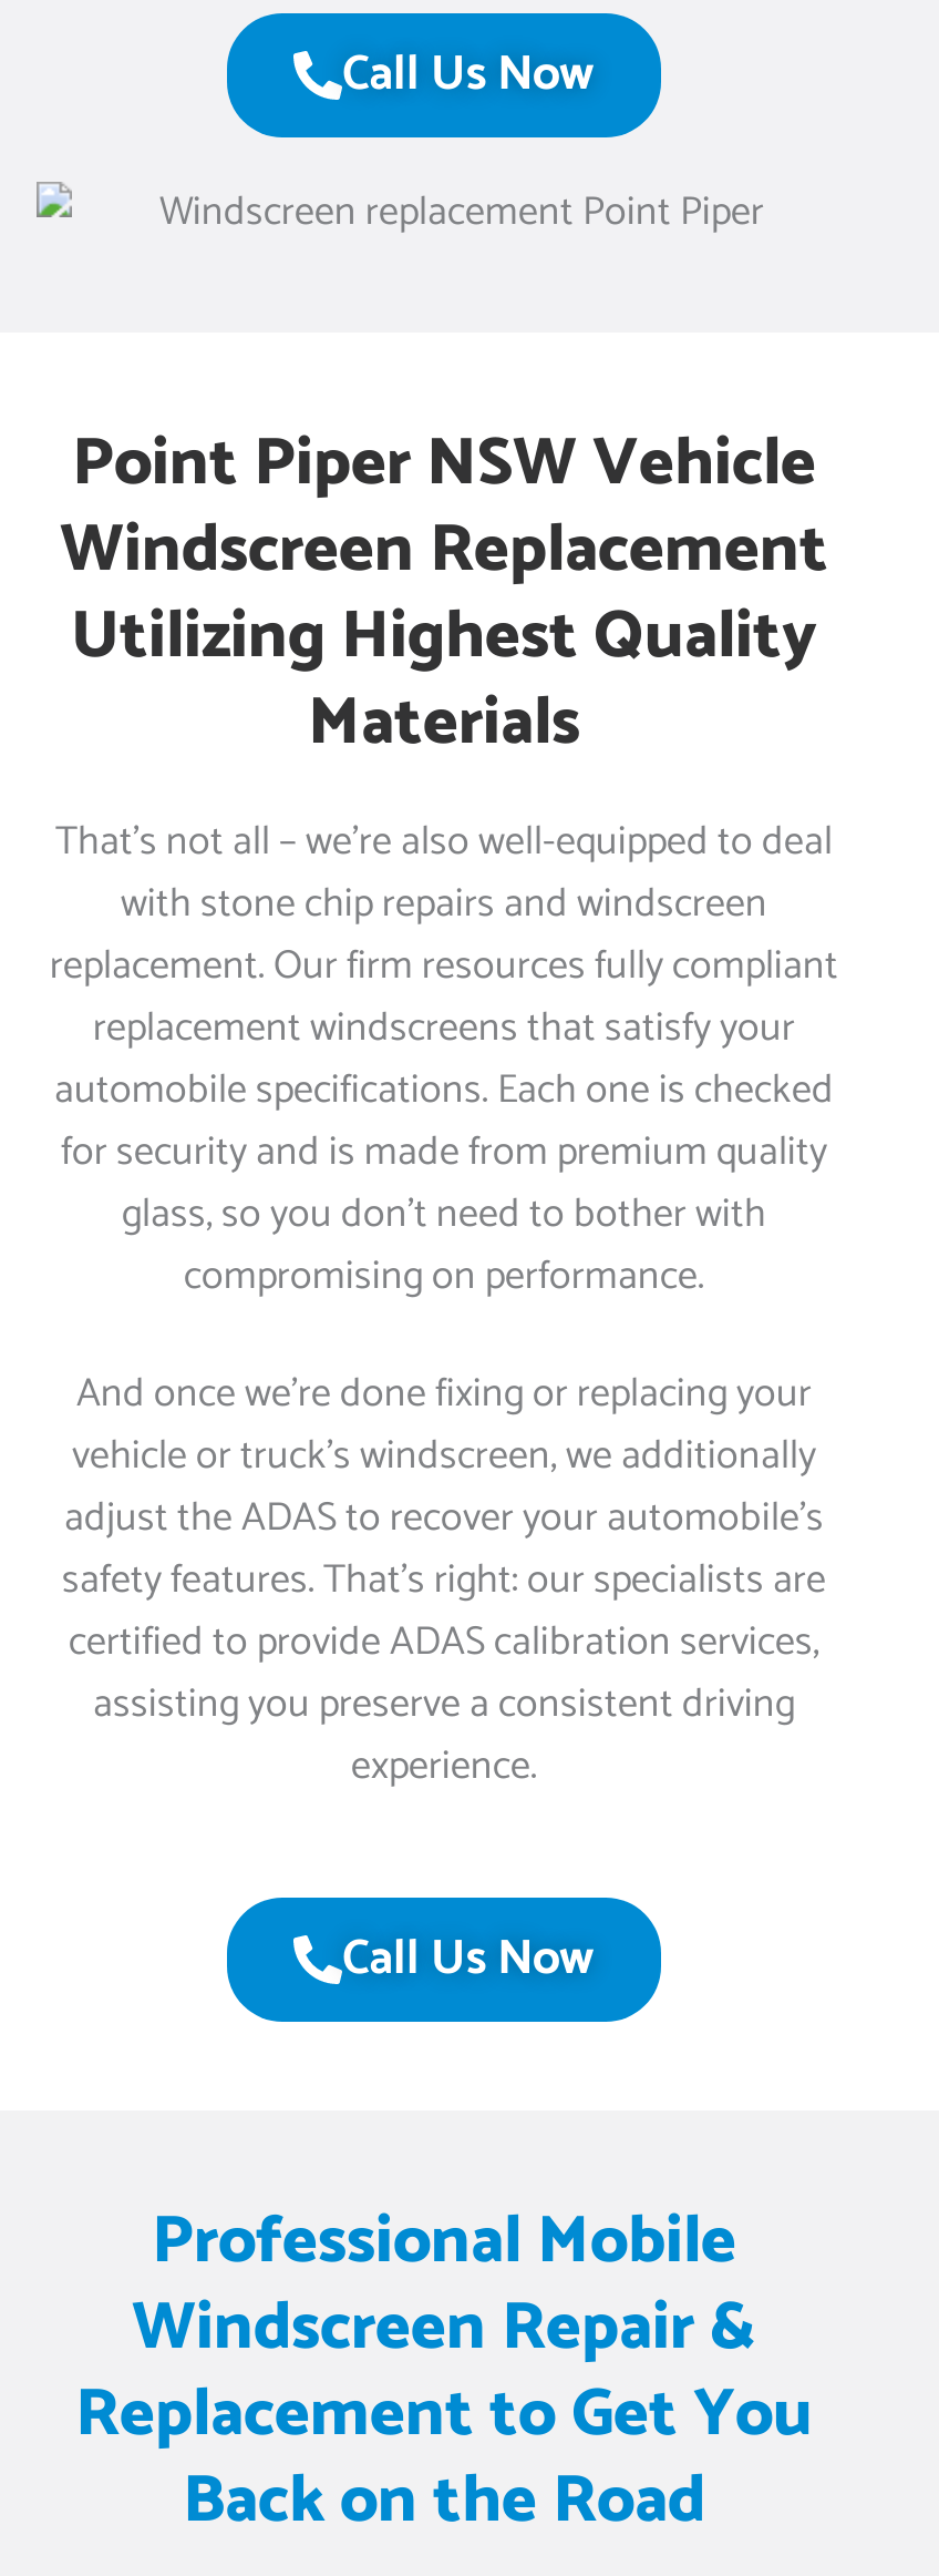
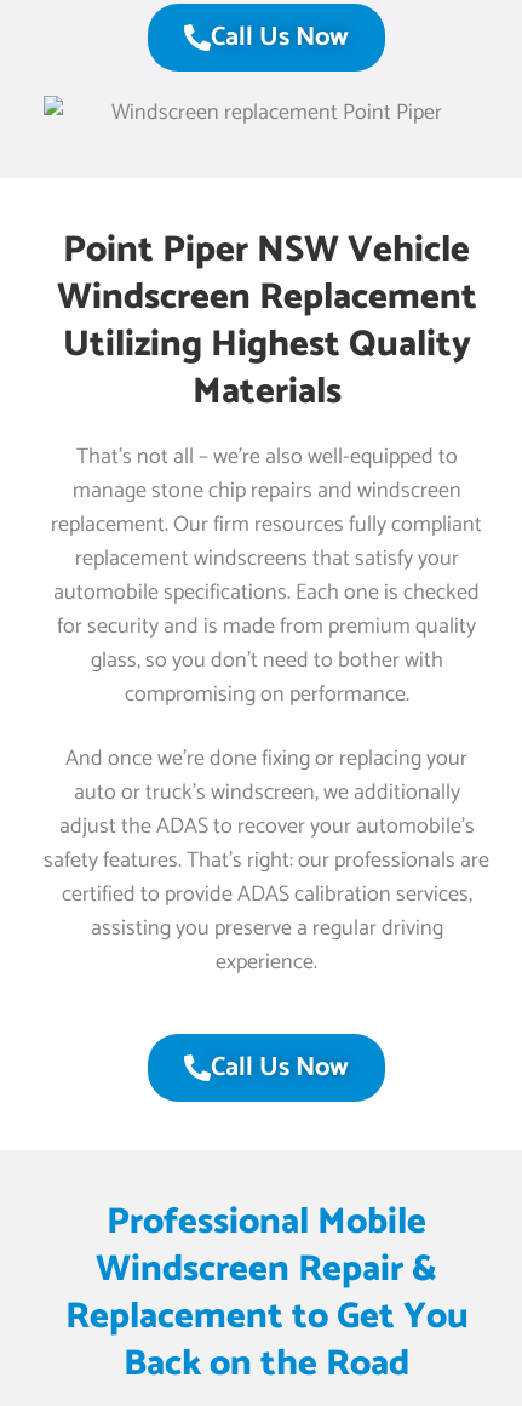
- That’s not all – we’re also well-equipped to deal
- with stone chip repairs and windscreen
+ That’s not all – we’re also well-equipped to
+ manage stone chip repairs and windscreen

- vehicle or truck’s windscreen, we additionally
+ auto or truck’s windscreen, we additionally

- safety features. That’s right: our specialists are
+ safety features. That’s right: our professionals are

- assisting you preserve a consistent driving
+ assisting you preserve a regular driving
